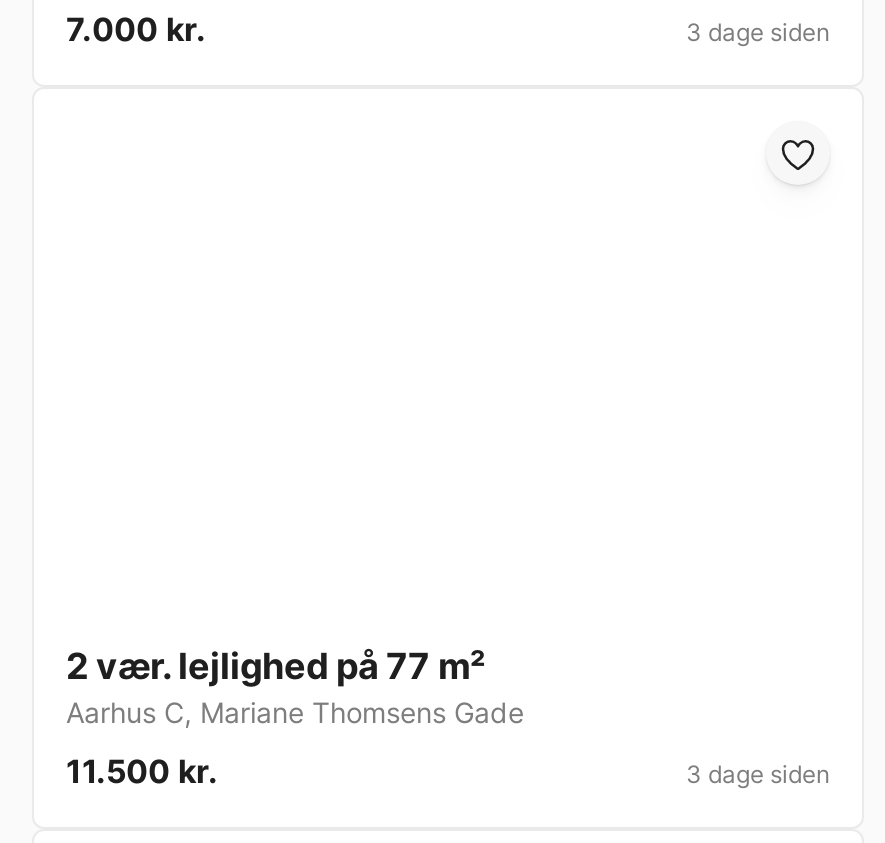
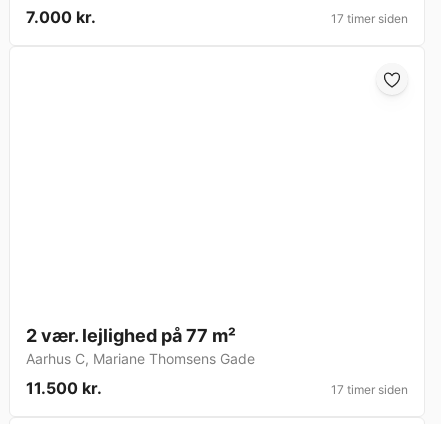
- 3 dage siden
+ 17 timer siden

- 3 dage siden
+ 17 timer siden
